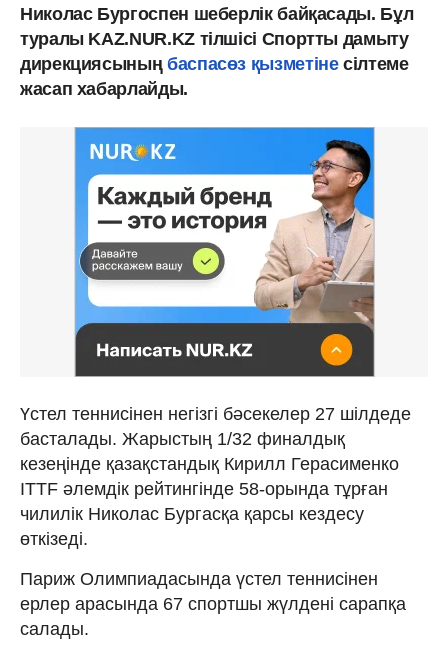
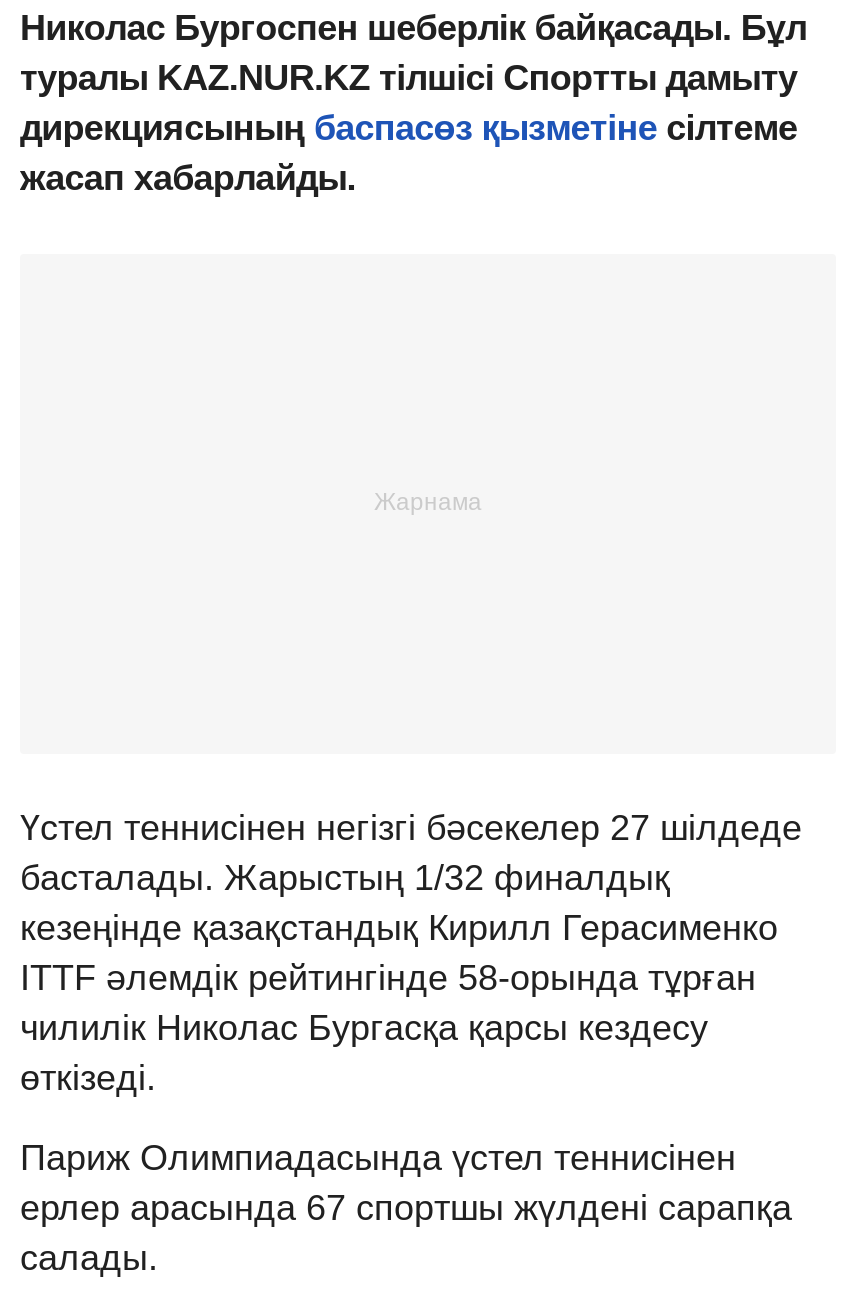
- [image]
